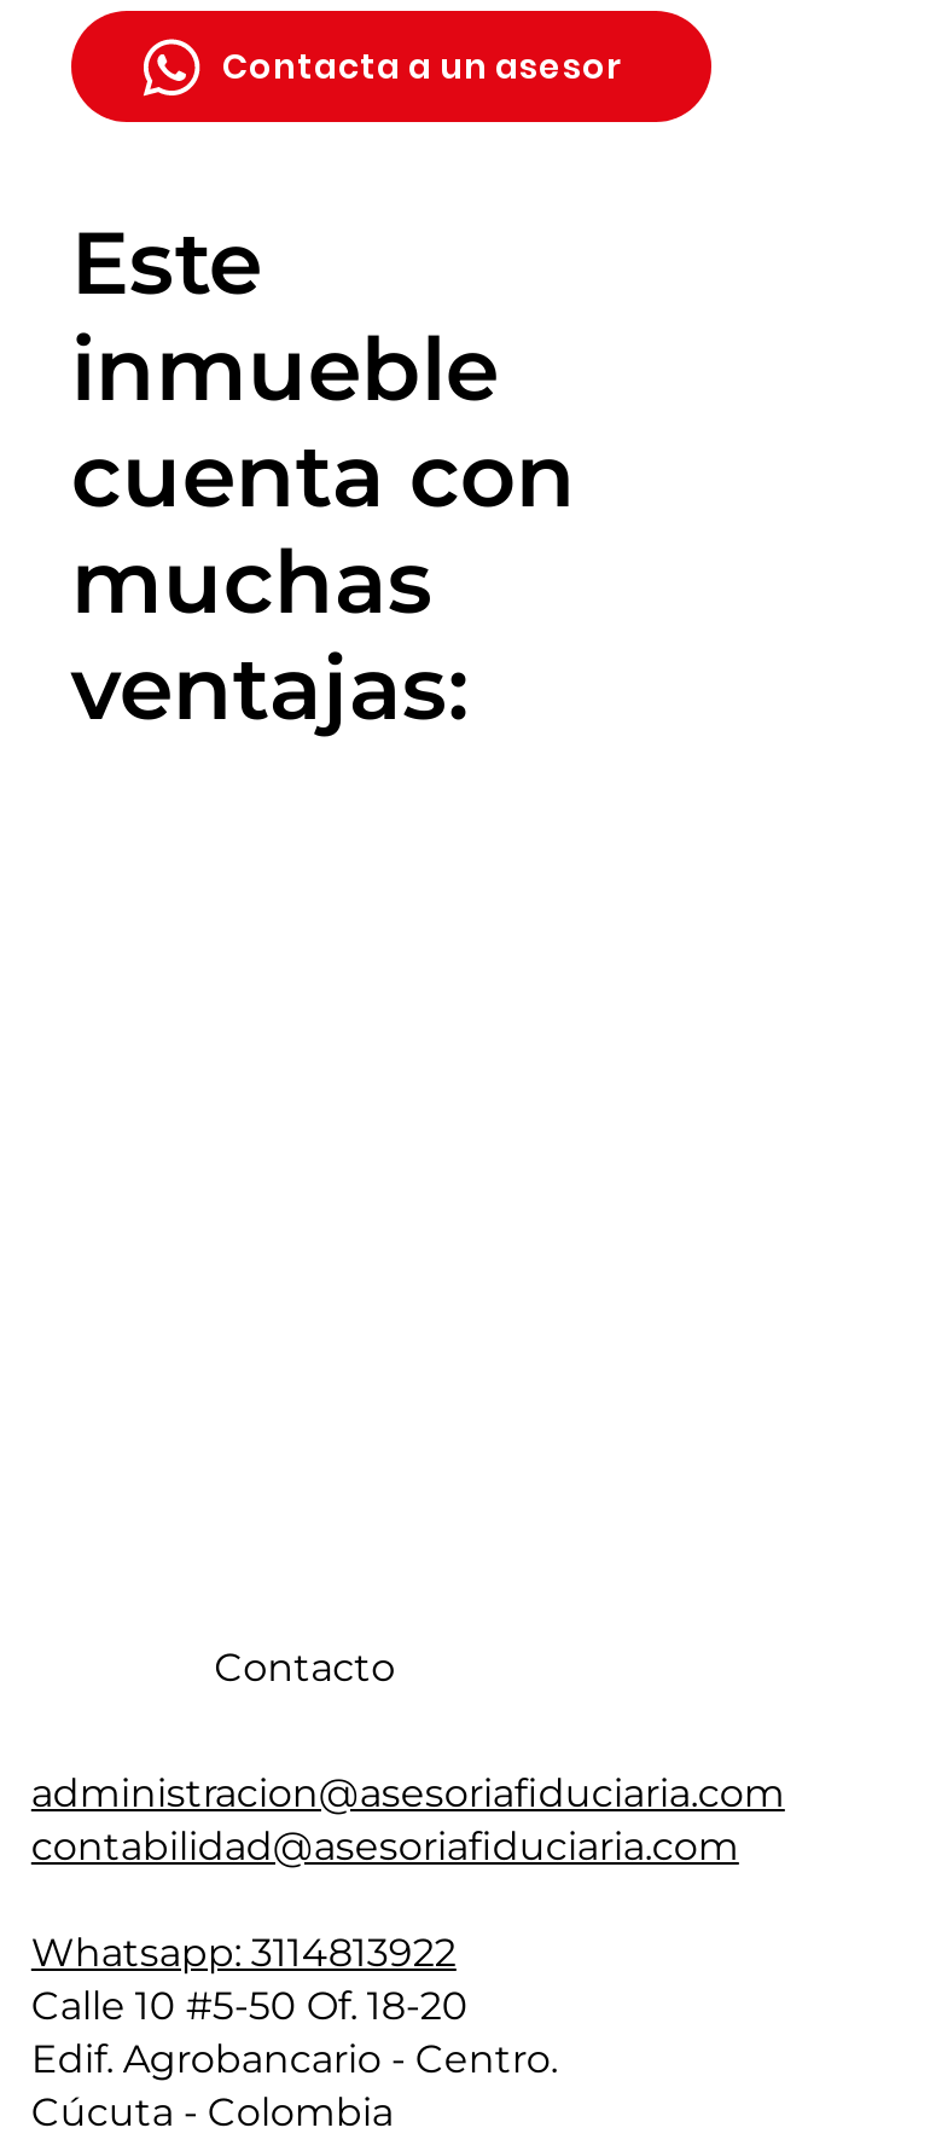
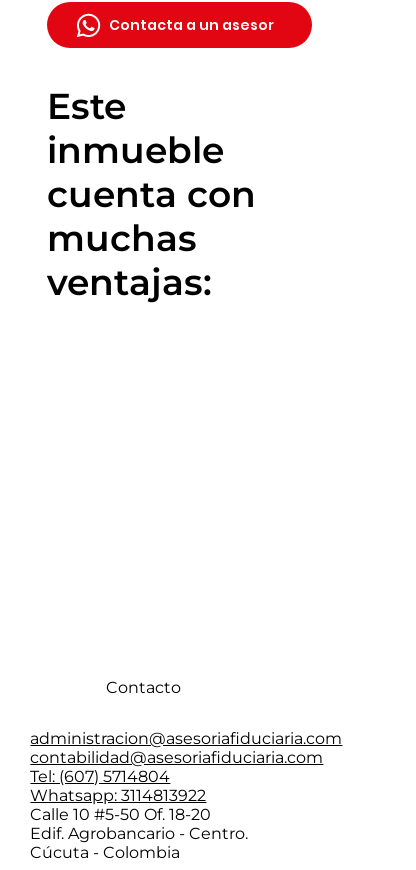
+ Tel: (607) 5714804
